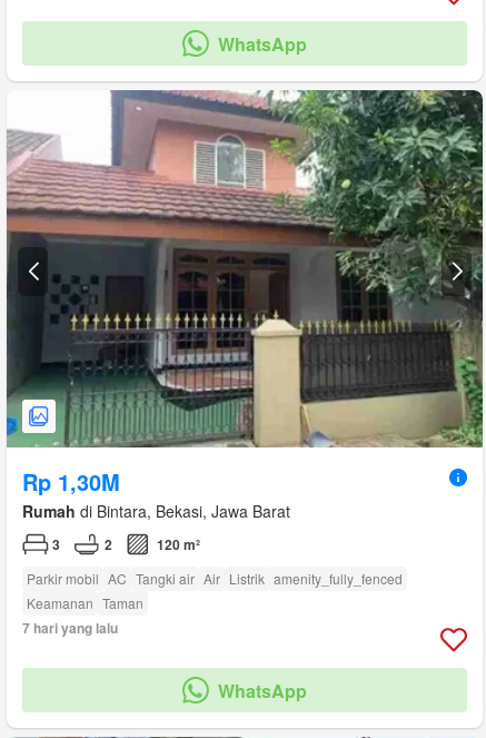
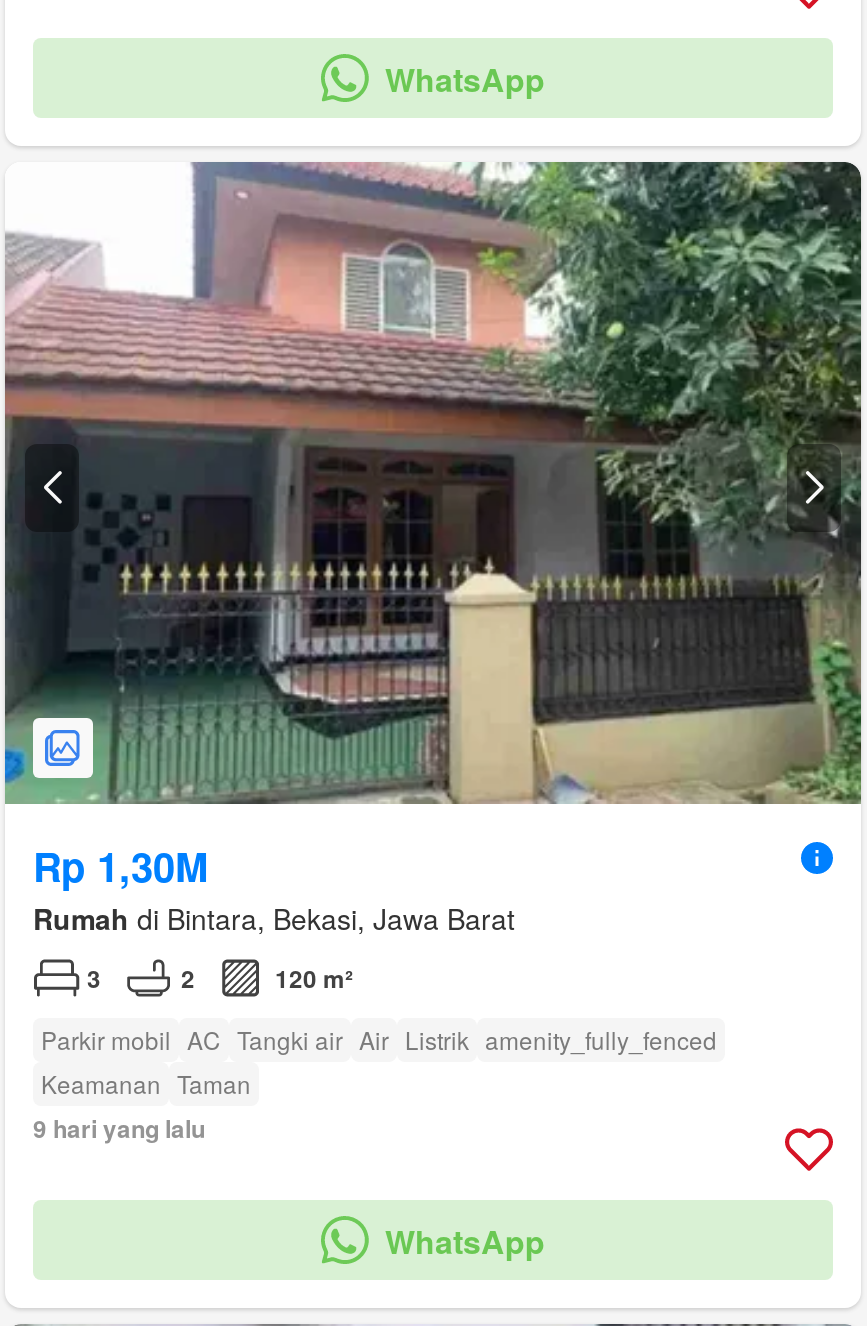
- 7 hari yang lalu
+ 9 hari yang lalu
